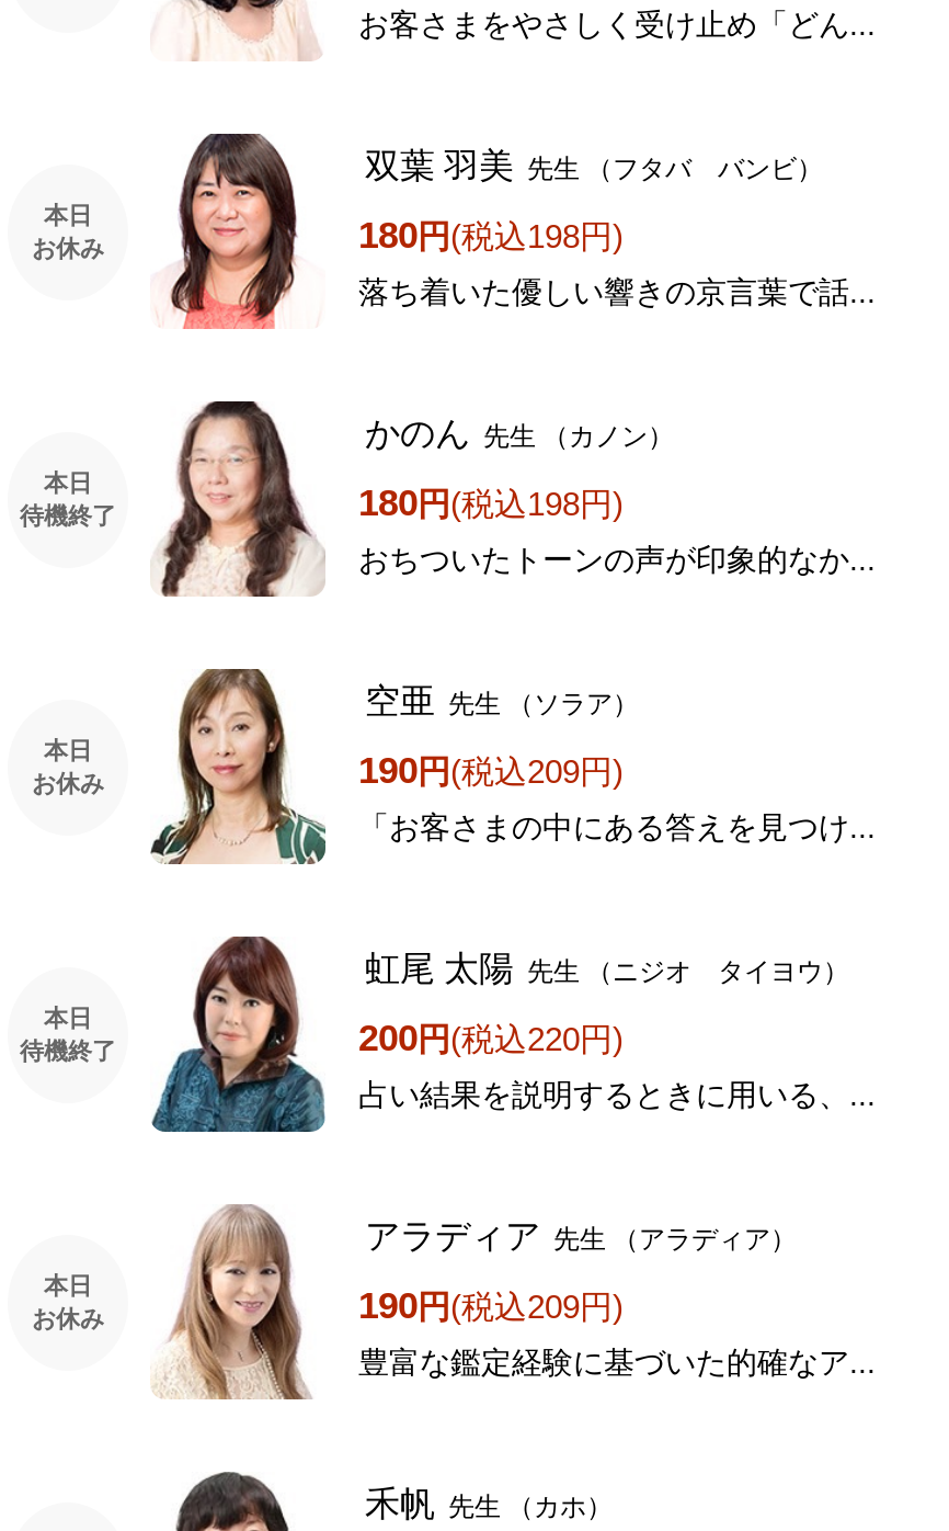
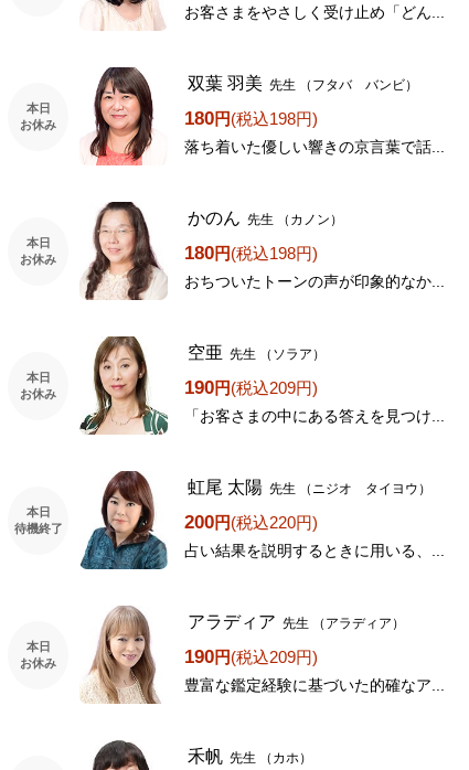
- 待機終了
+ お休み
